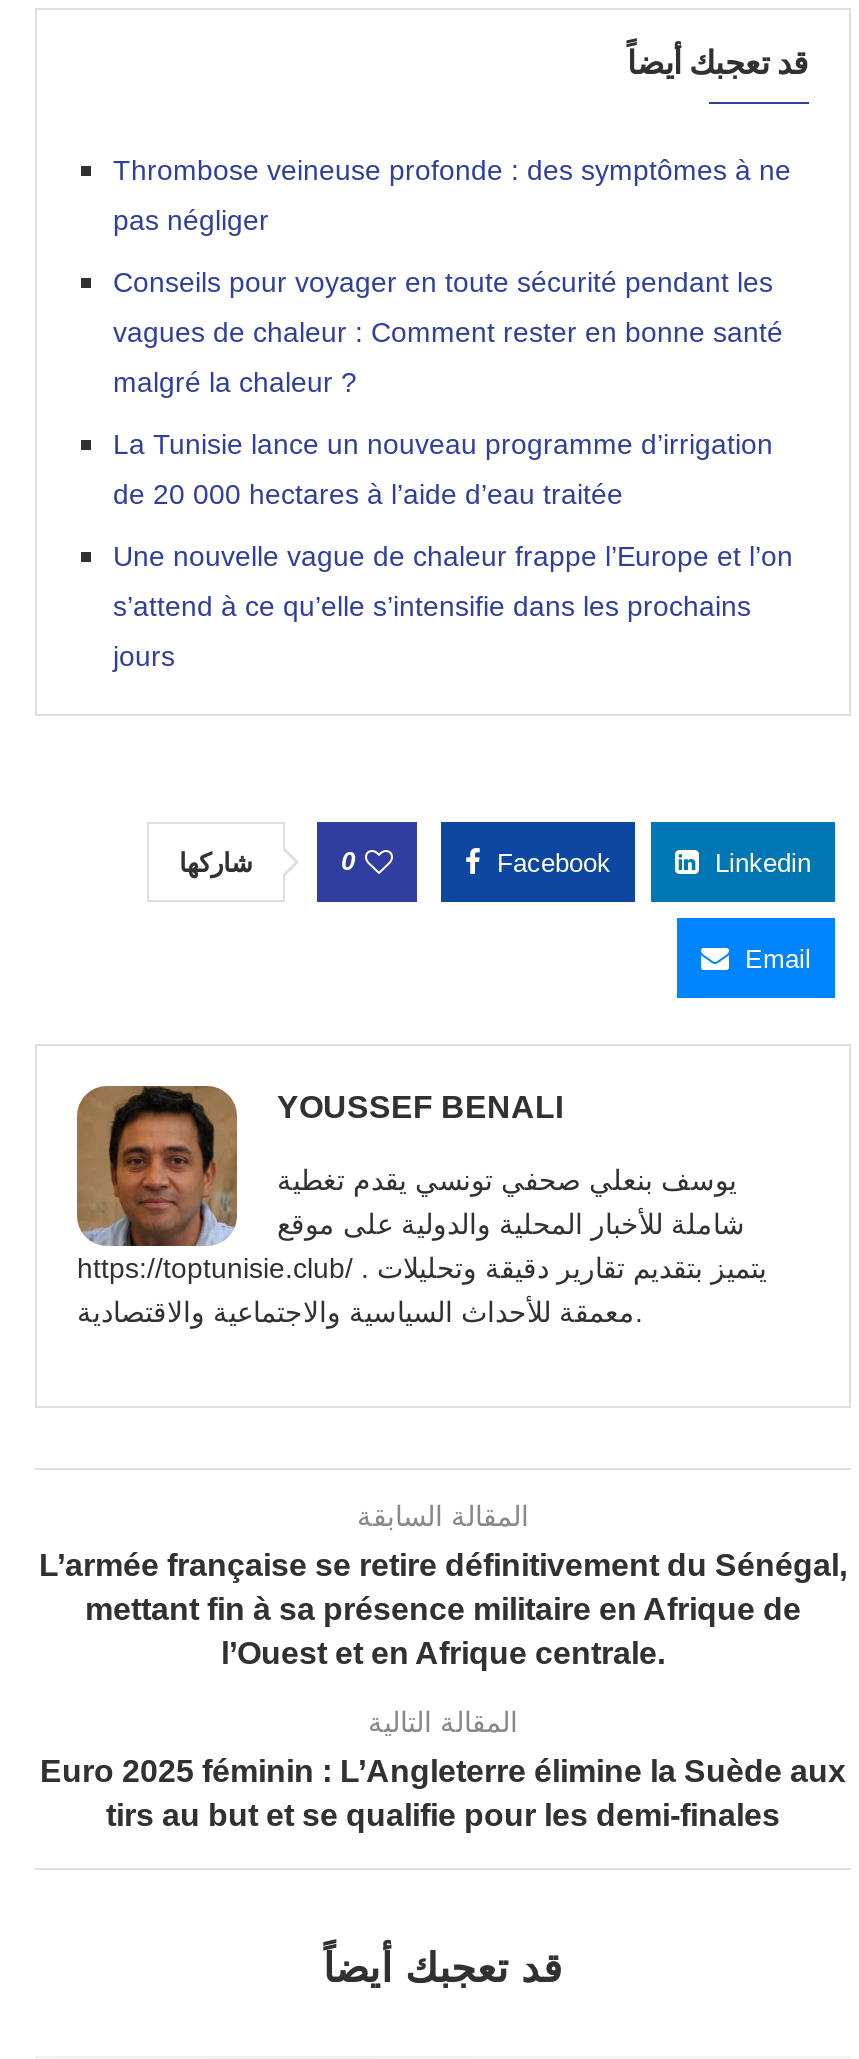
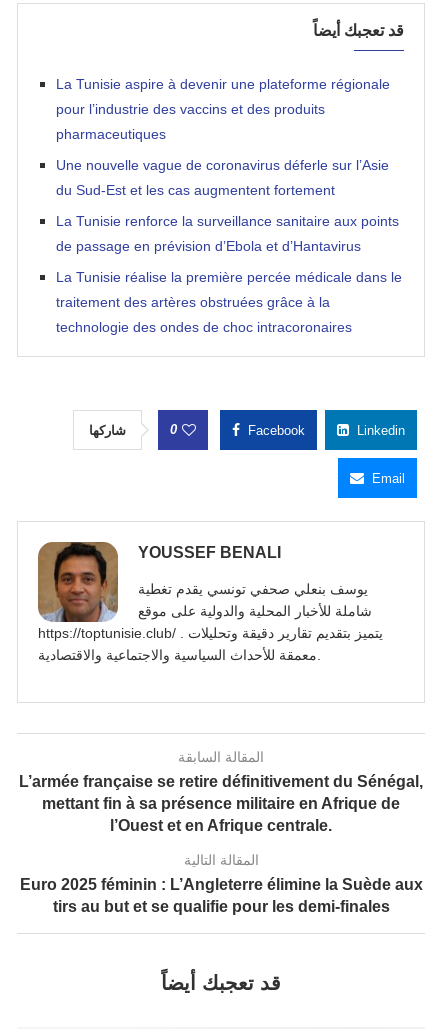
- Thrombose veineuse profonde : des symptômes à ne
+ La Tunisie aspire à devenir une plateforme régionale

- pas négliger
+ pour l’industrie des vaccins et des produits

- Conseils pour voyager en toute sécurité pendant les
+ pharmaceutiques

- vagues de chaleur : Comment rester en bonne santé
+ Une nouvelle vague de coronavirus déferle sur l’Asie

- malgré la chaleur ?
+ du Sud-Est et les cas augmentent fortement

- La Tunisie lance un nouveau programme d’irrigation
+ La Tunisie renforce la surveillance sanitaire aux points

- de 20 000 hectares à l’aide d’eau traitée
+ de passage en prévision d’Ebola et d’Hantavirus

- Une nouvelle vague de chaleur frappe l’Europe et l’on
+ La Tunisie réalise la première percée médicale dans le

- s’attend à ce qu’elle s’intensifie dans les prochains
+ traitement des artères obstruées grâce à la

- jours
+ technologie des ondes de choc intracoronaires
